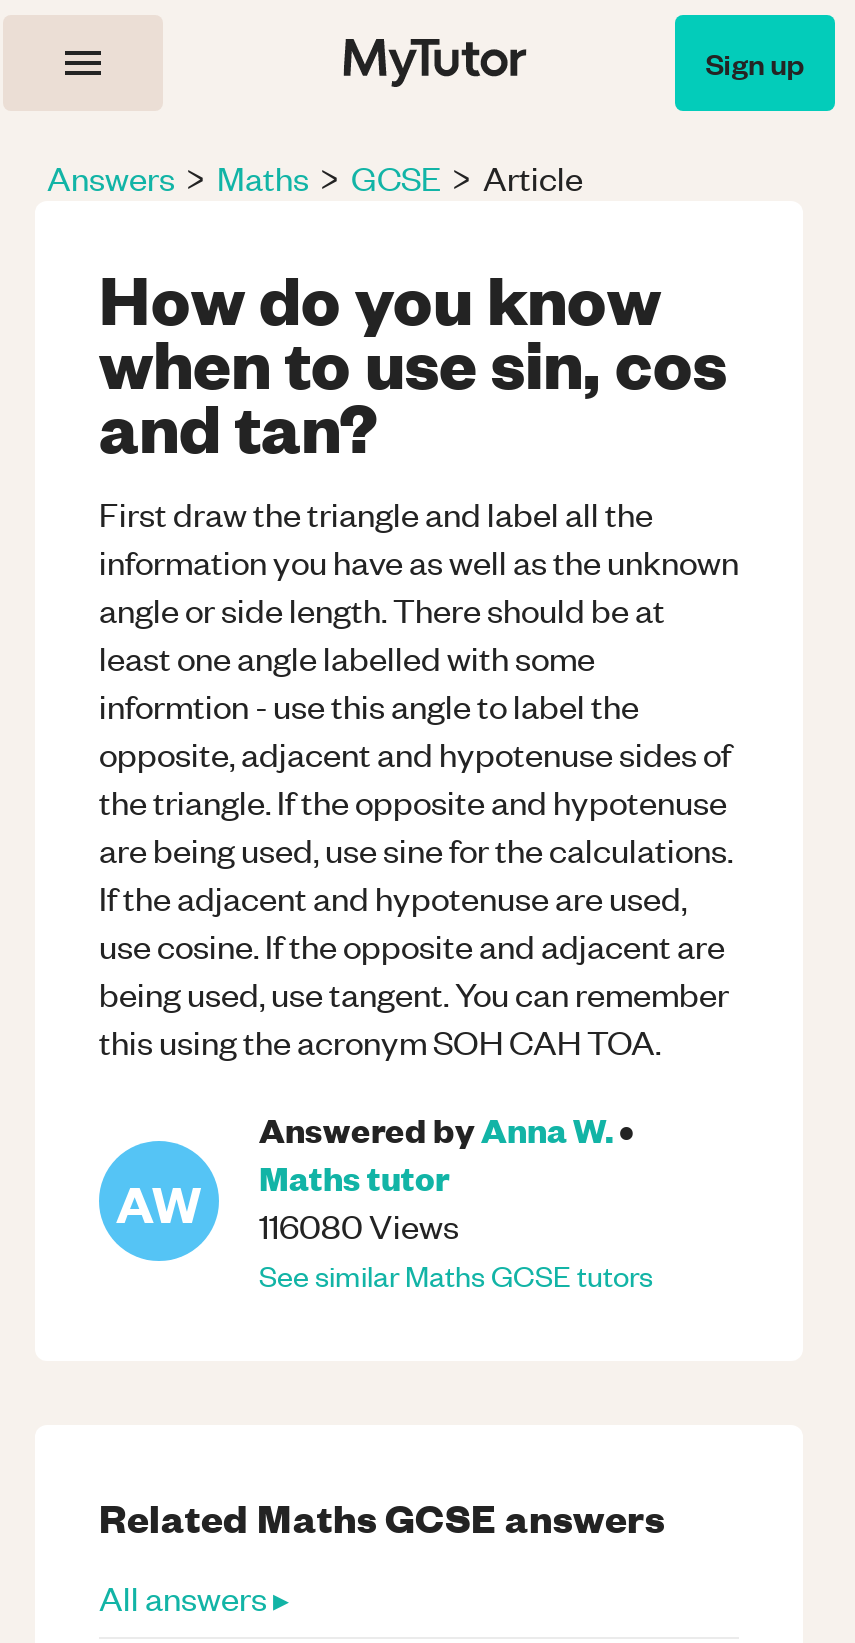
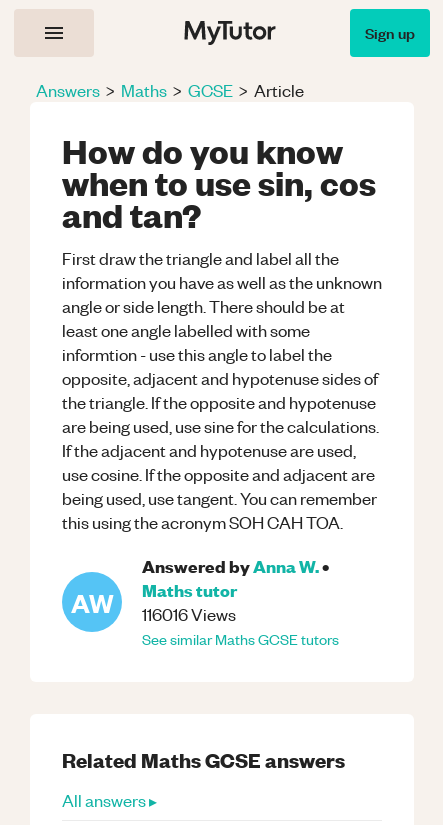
- AW 116080 Views Mathstutor
+ AW 116016 Views Mathstutor
